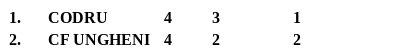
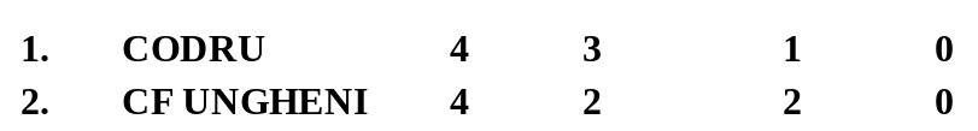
+ 0

+ 0
